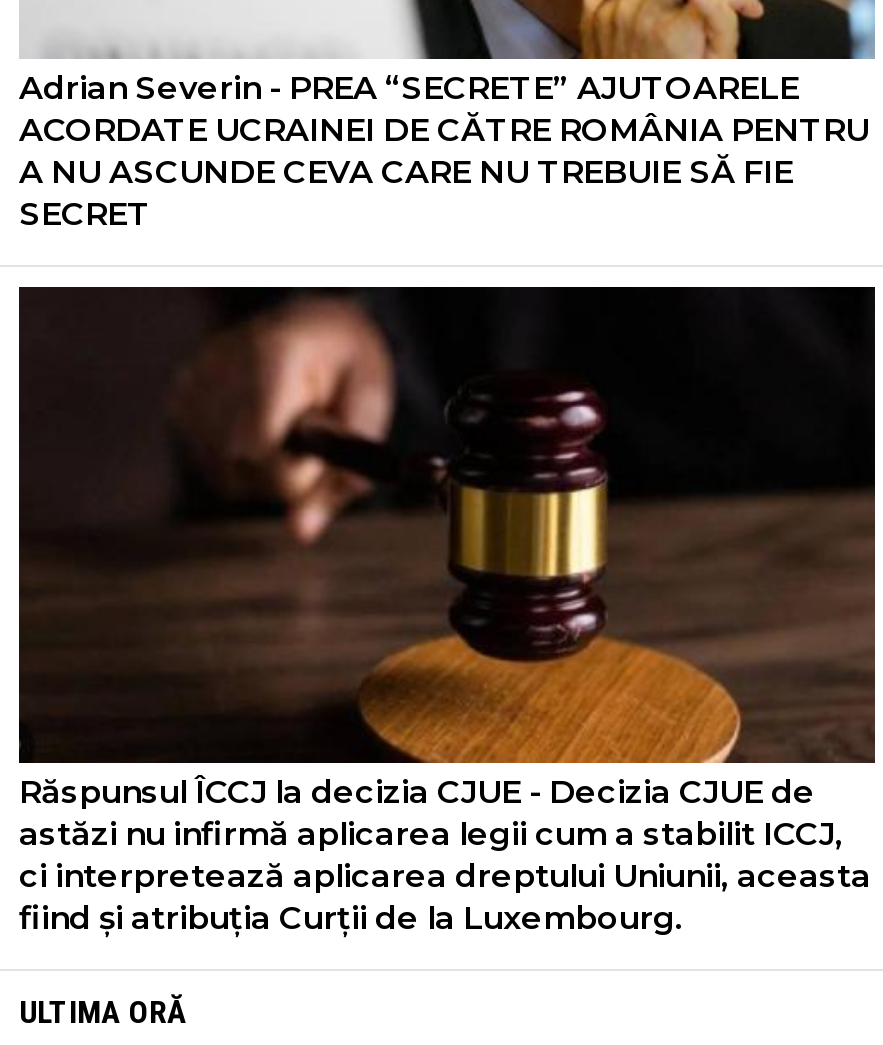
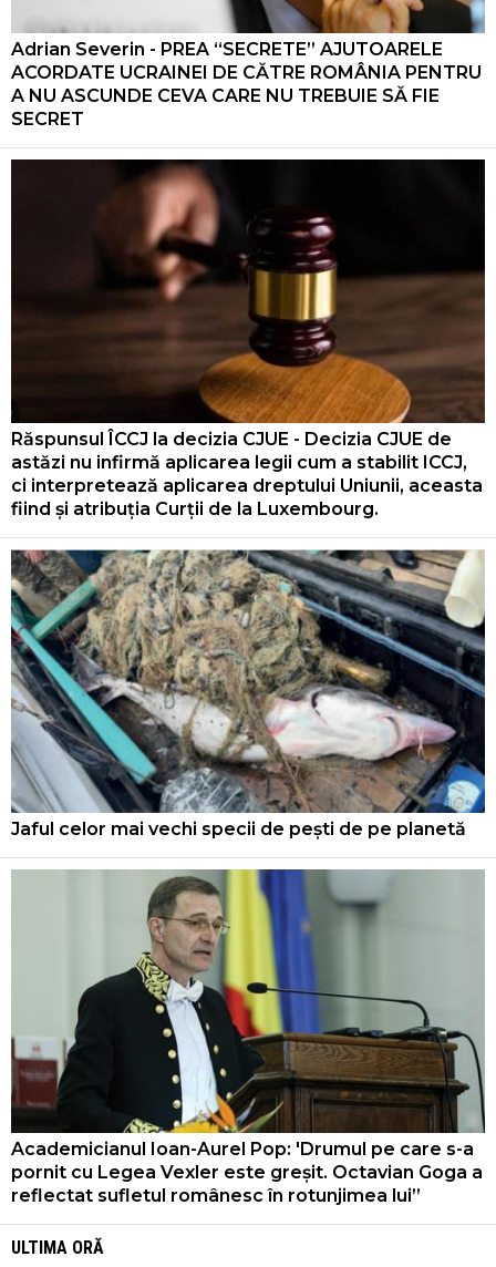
+ [image]
+ Jaful celor mai vechi specii de pești de pe planetă

+ [image]
+ Academicianul Ioan-Aurel Pop: 'Drumul pe care s-a
+ pornit cu Legea Vexler este greșit. Octavian Goga a
+ reflectat sufletul românesc în rotunjimea lui”
